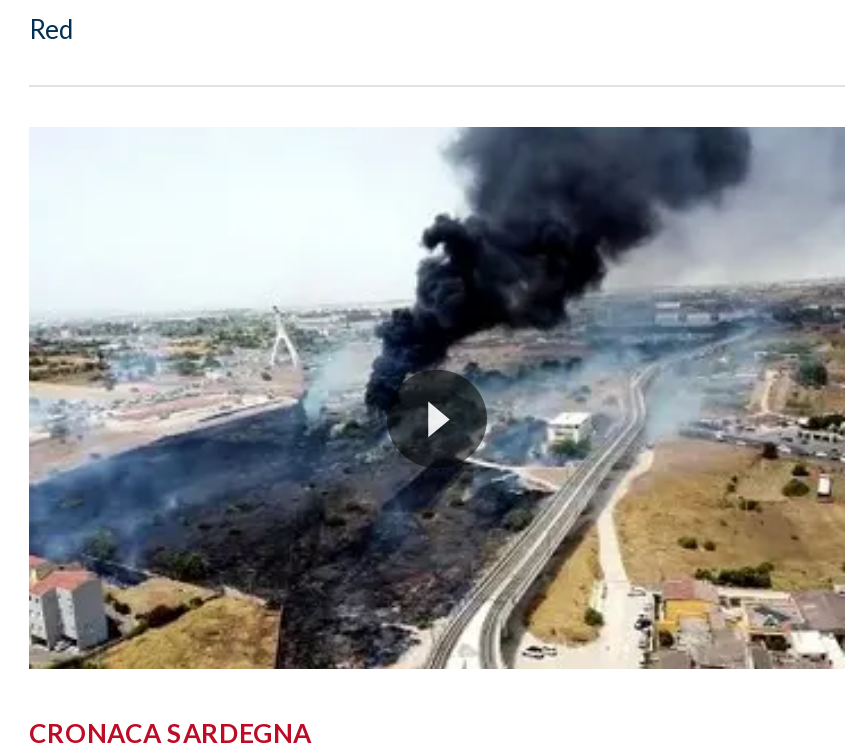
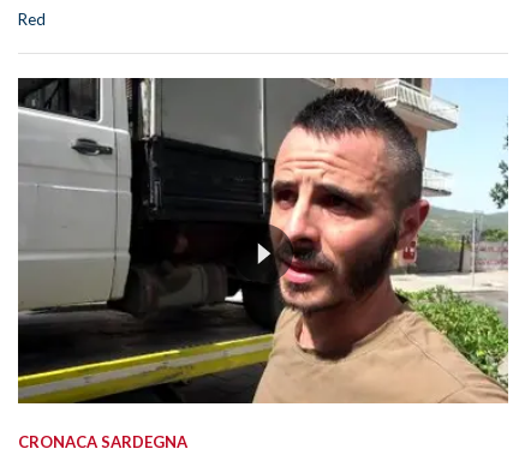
- [image]
+ [image]
